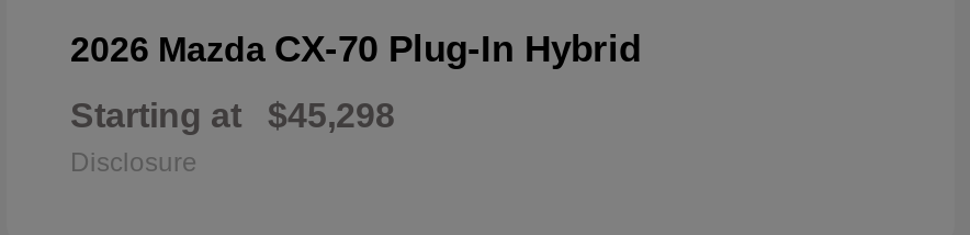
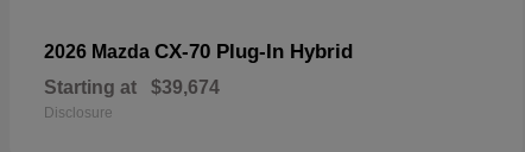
- Starting at $45,298
+ Starting at $39,674
